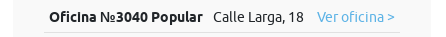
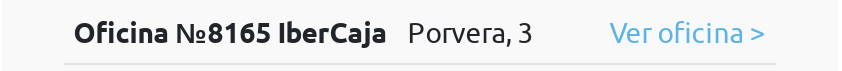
- Oficina №3040 Popular
- Calle Larga, 18
+ Oficina №8165 IberCaja
+ Porvera, 3
